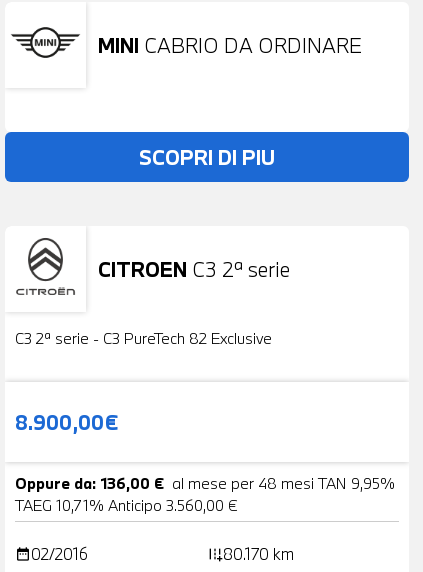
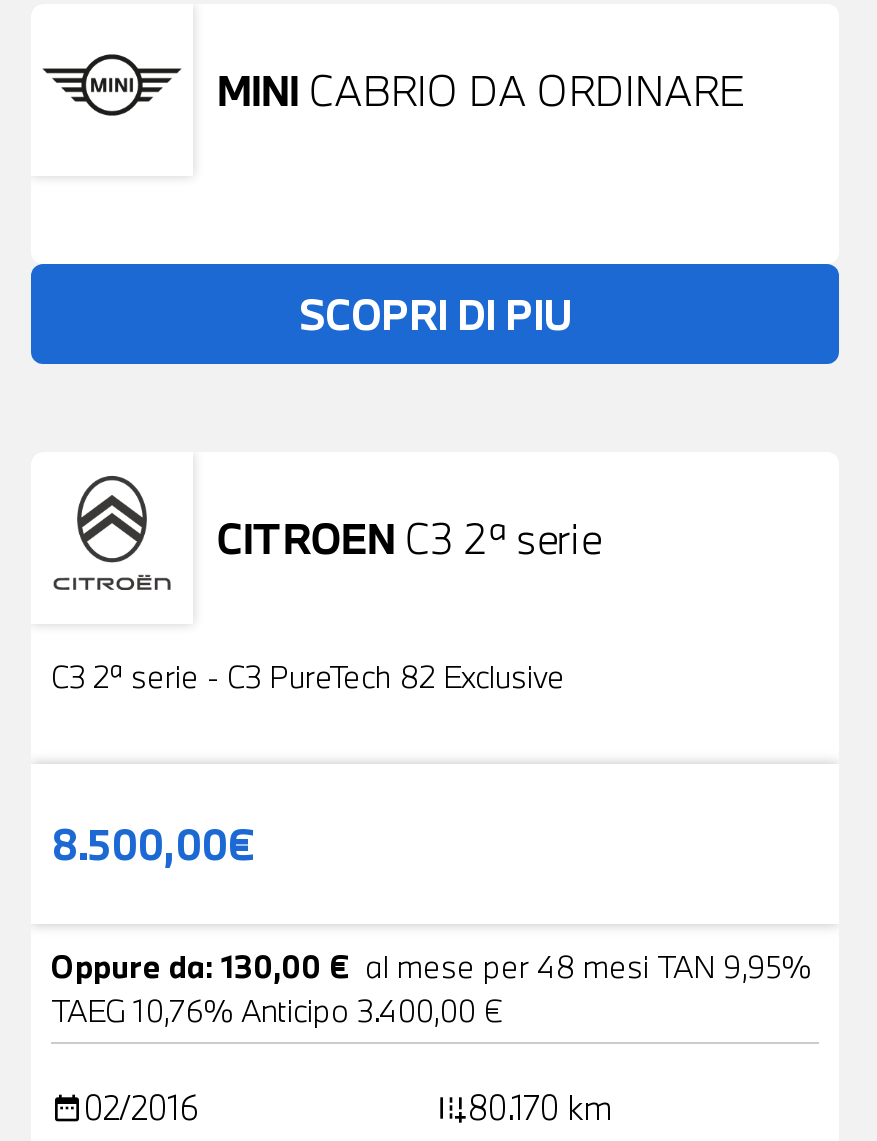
- 8.900,00€
+ 8.500,00€

- Oppure da: 136,00 € al mese per 48 mesi TAN 9,95%
+ Oppure da: 130,00 € al mese per 48 mesi TAN 9,95%

- TAEG 10,71% Anticipo 3.560,00 €
+ TAEG 10,76% Anticipo 3.400,00 €
